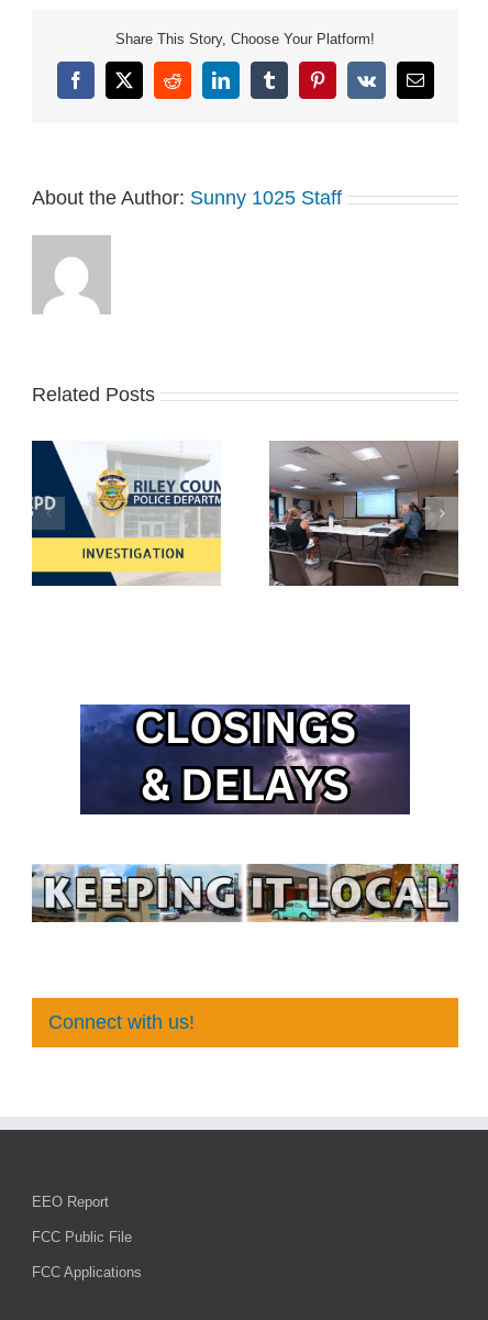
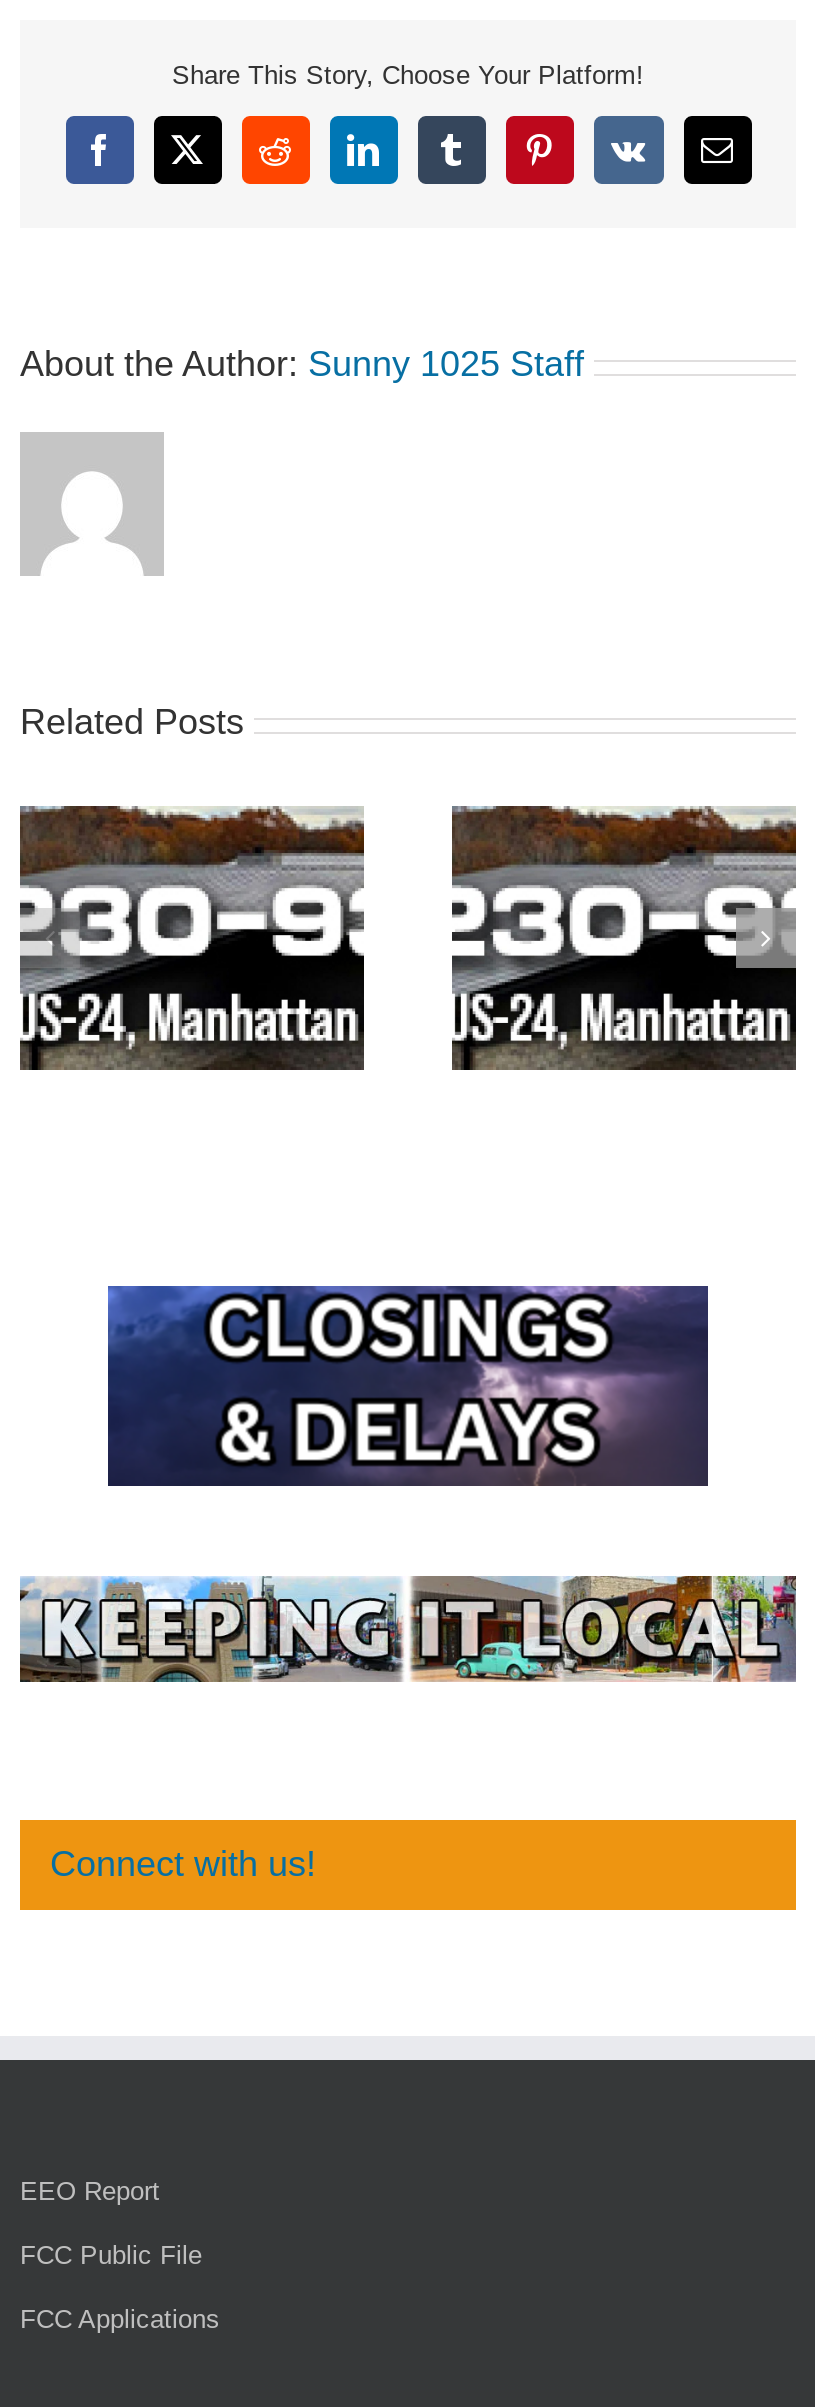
- [image]
+ [image]

- [image]
+ [image]
